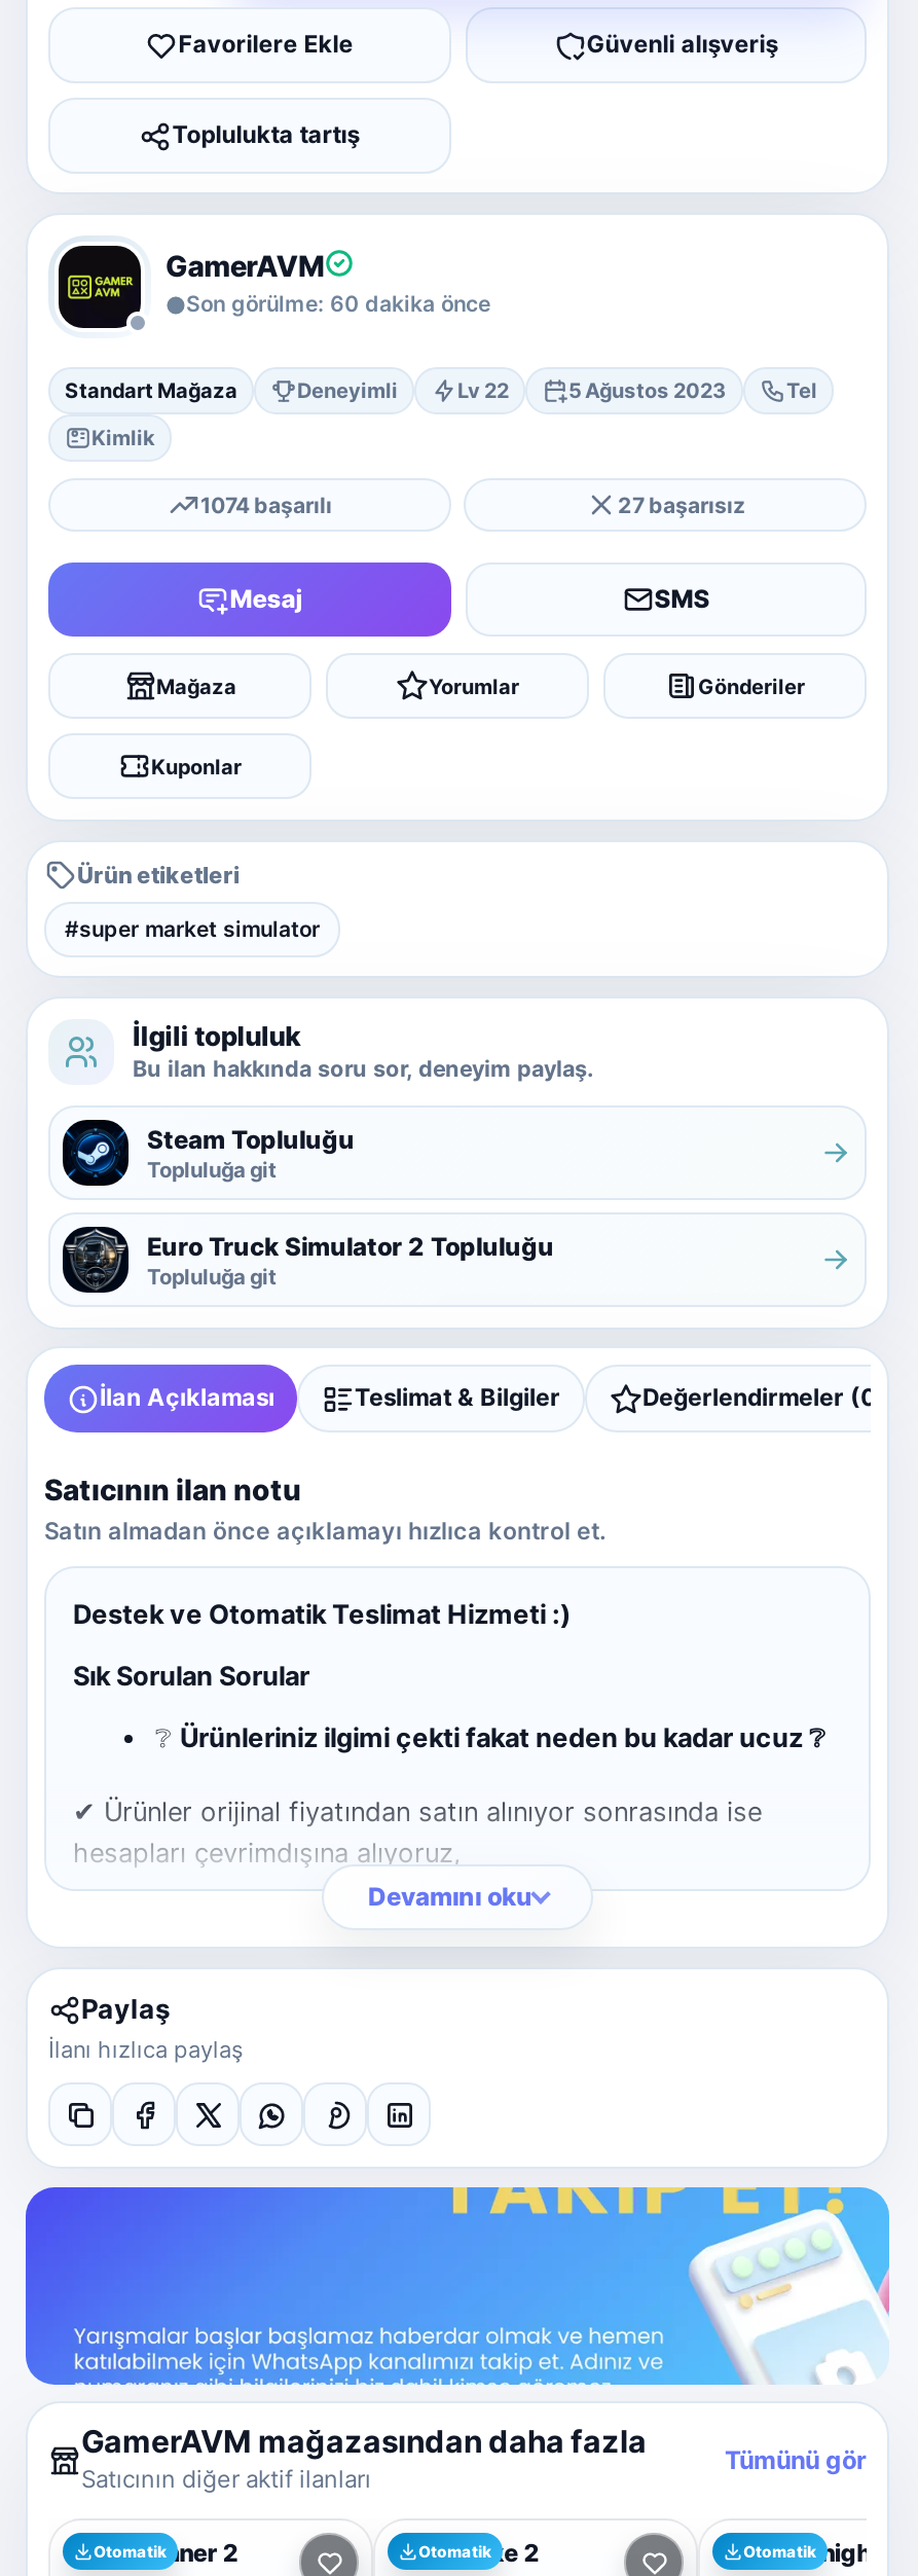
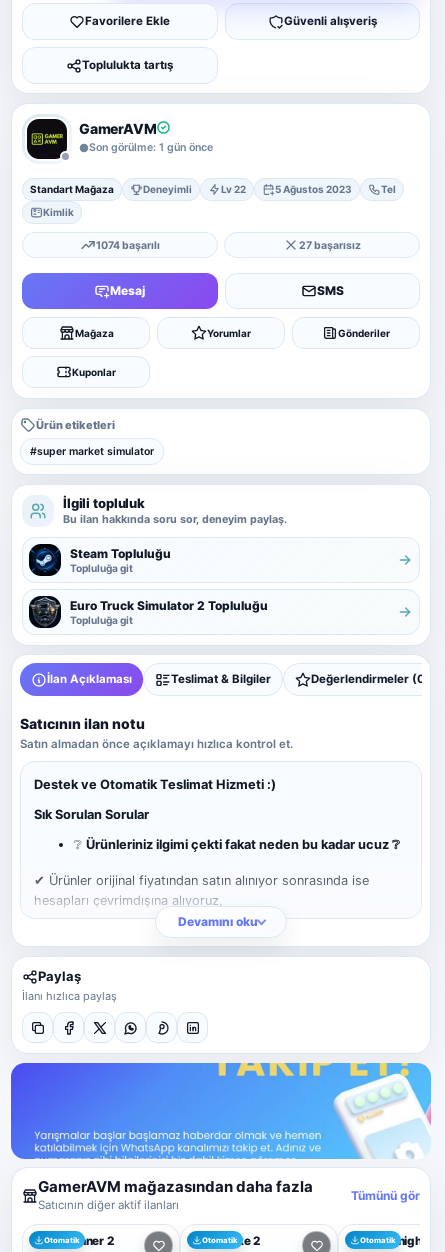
- Son görülme: 60 dakika önce
+ Son görülme: 1 gün önce
